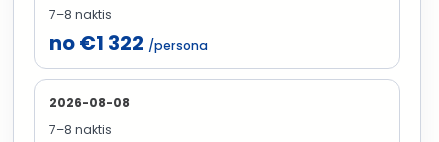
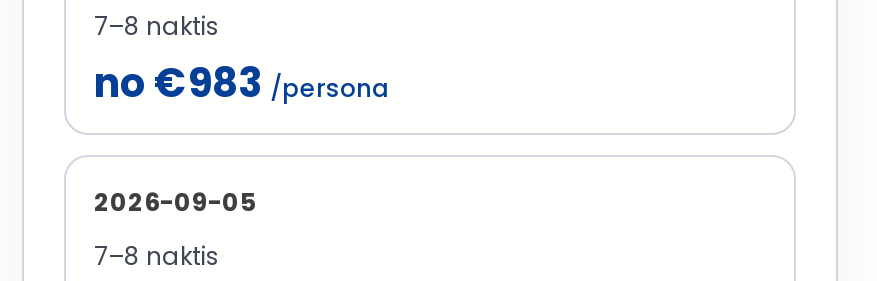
- no €1 322 /persona
+ no €983 /persona

- 2026-08-08
+ 2026-09-05
